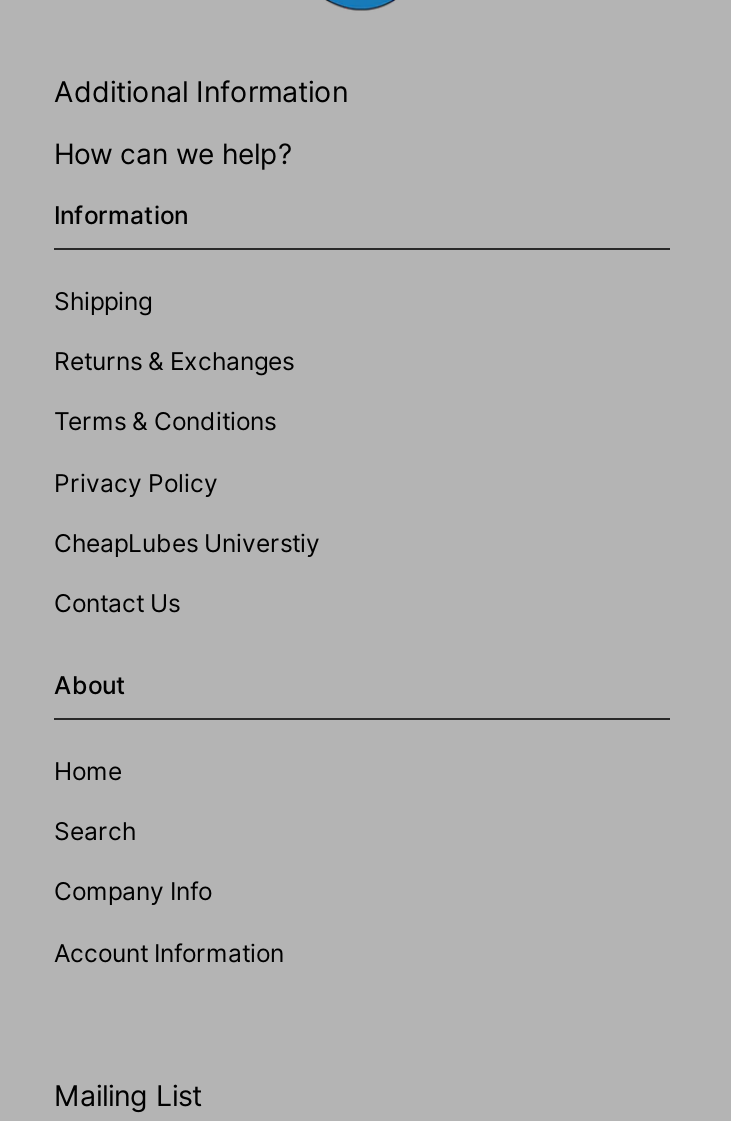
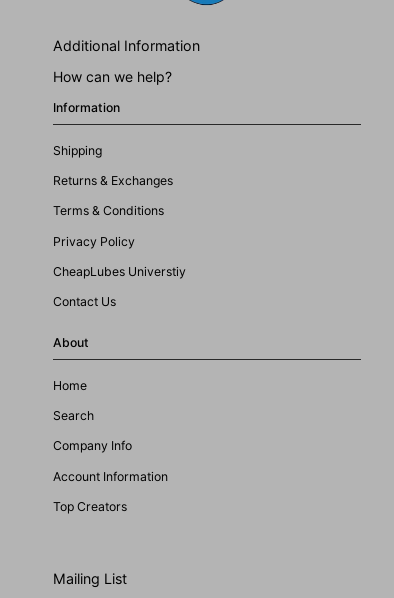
+ Top Creators
